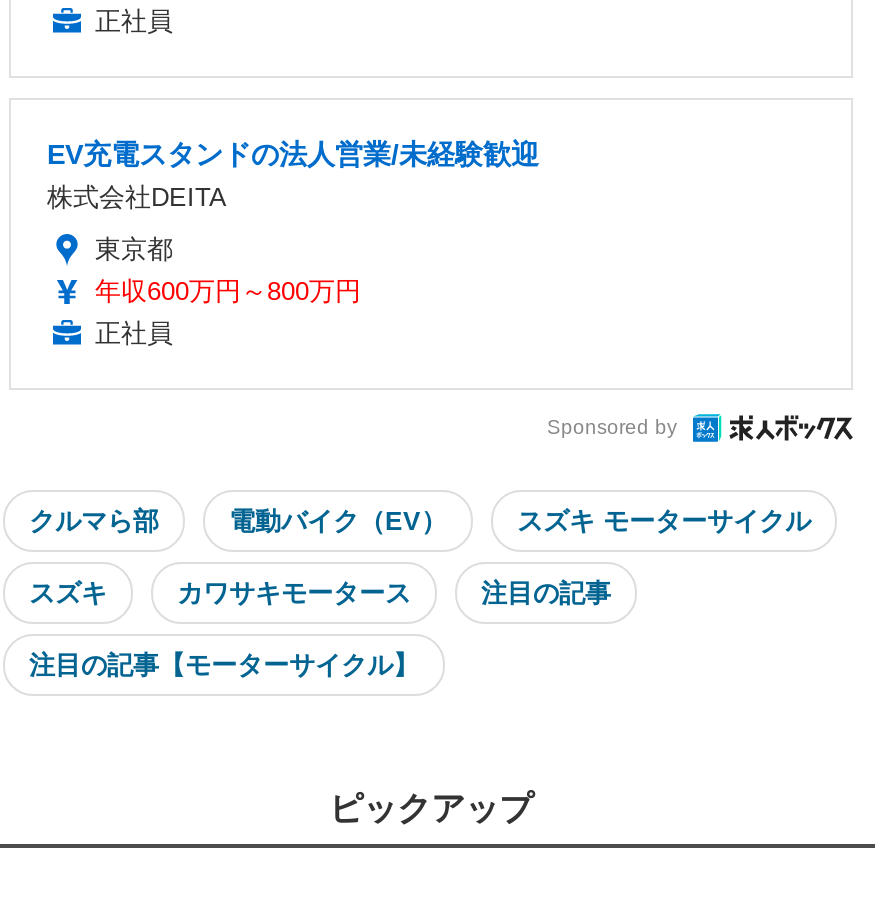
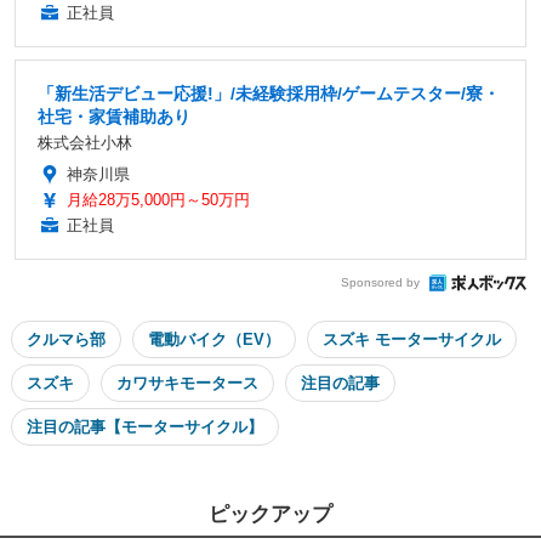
- EV充電スタンドの法人営業/未経験歓迎
- 株式会社DEITA
+ 「新生活デビュー応援!」/未経験採用枠/ゲームテスター/寮・
+ 社宅・家賃補助あり
+ 株式会社小林

- 東京都
- 年収600万円～800万円
+ 神奈川県
+ 月給28万5,000円～50万円
